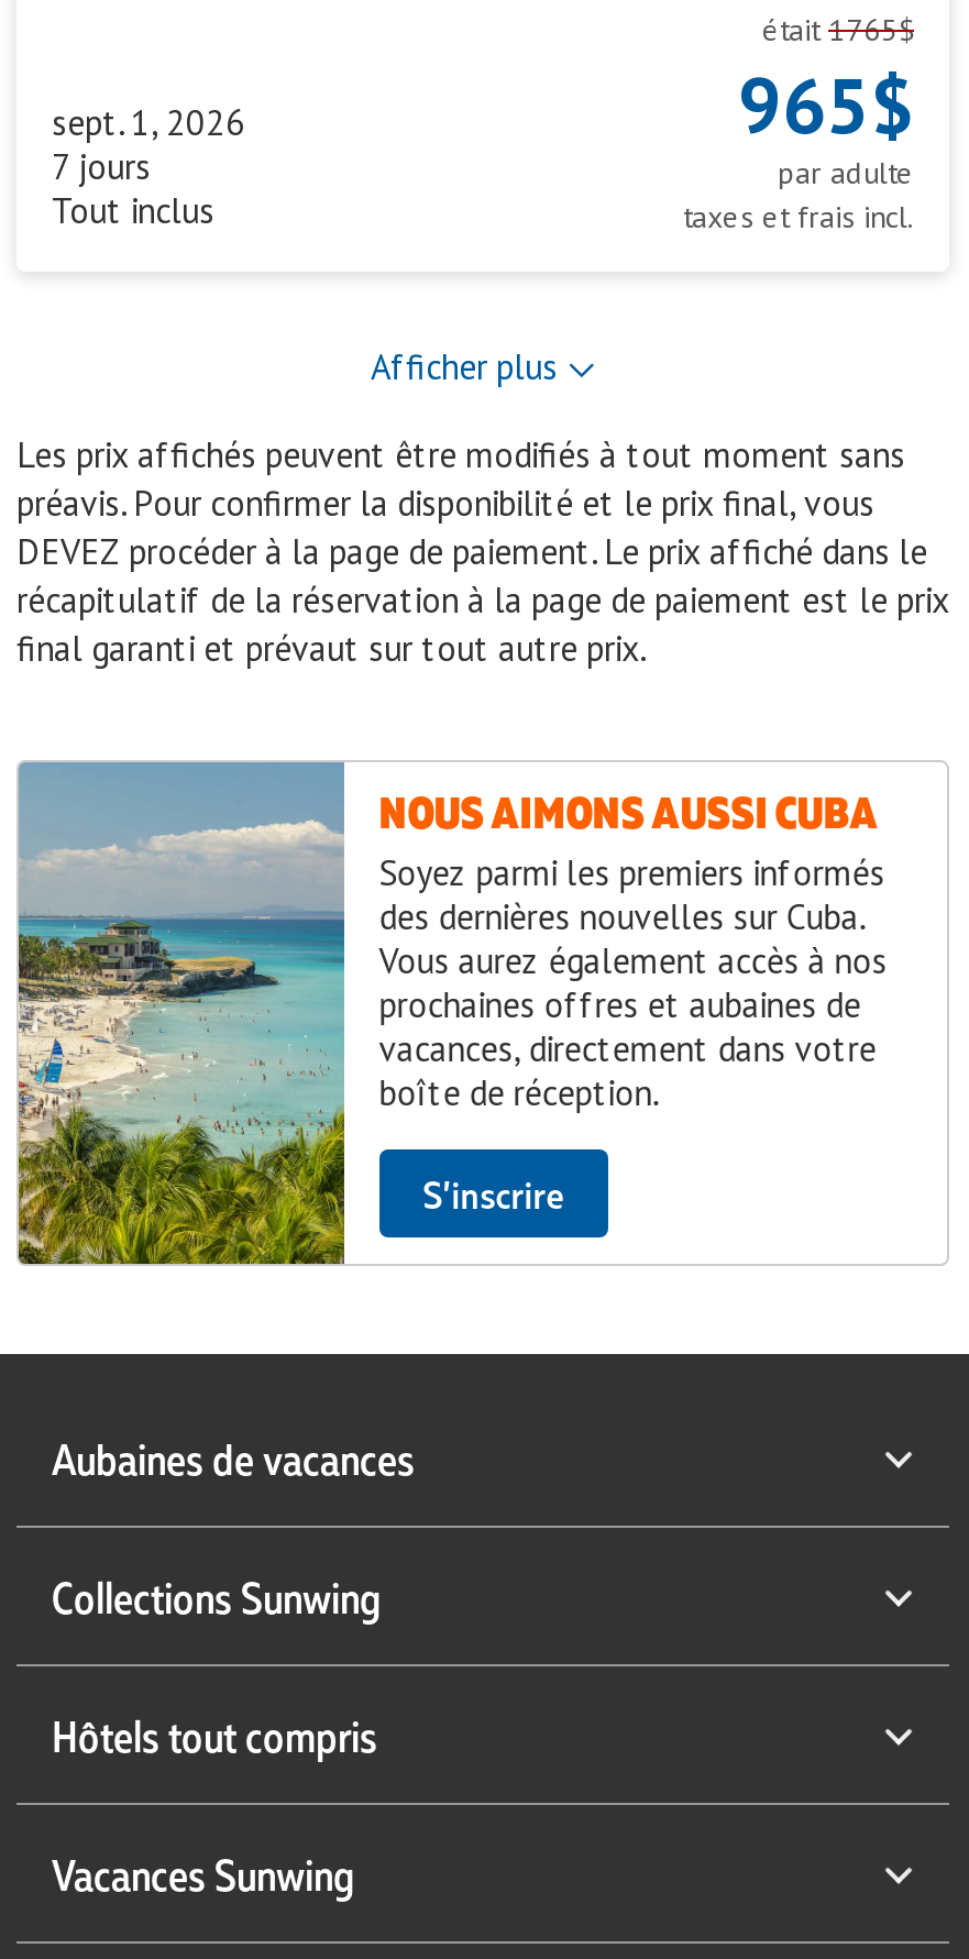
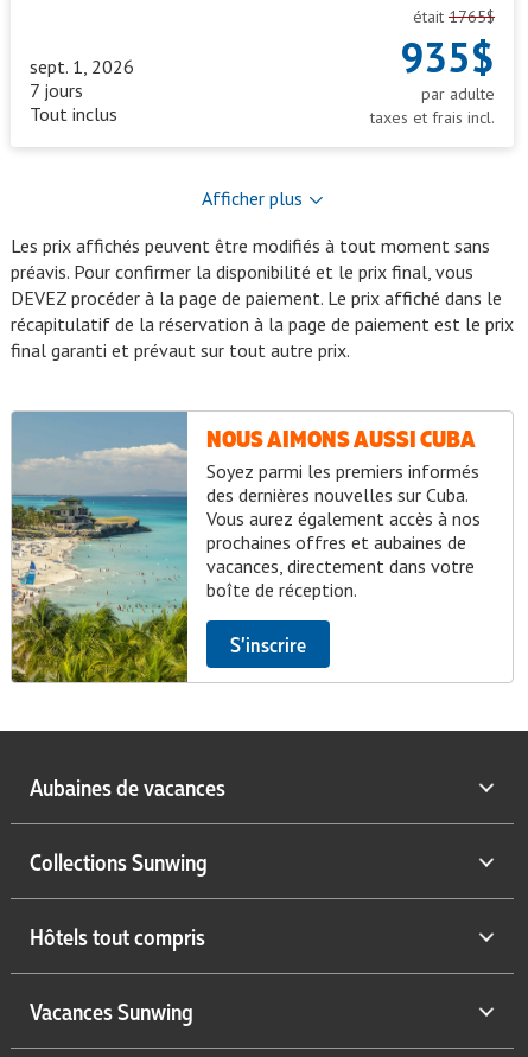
- 965$
+ 935$
